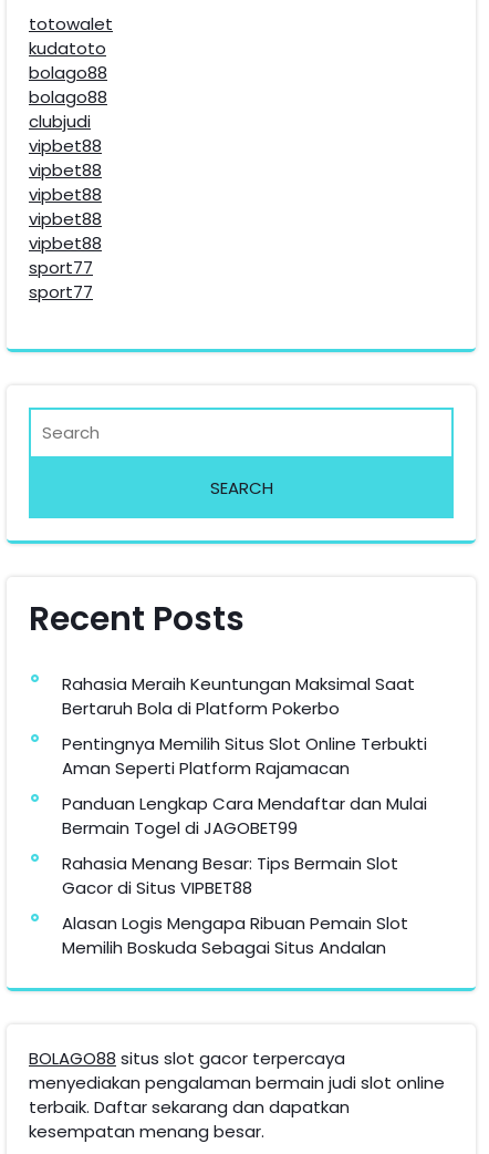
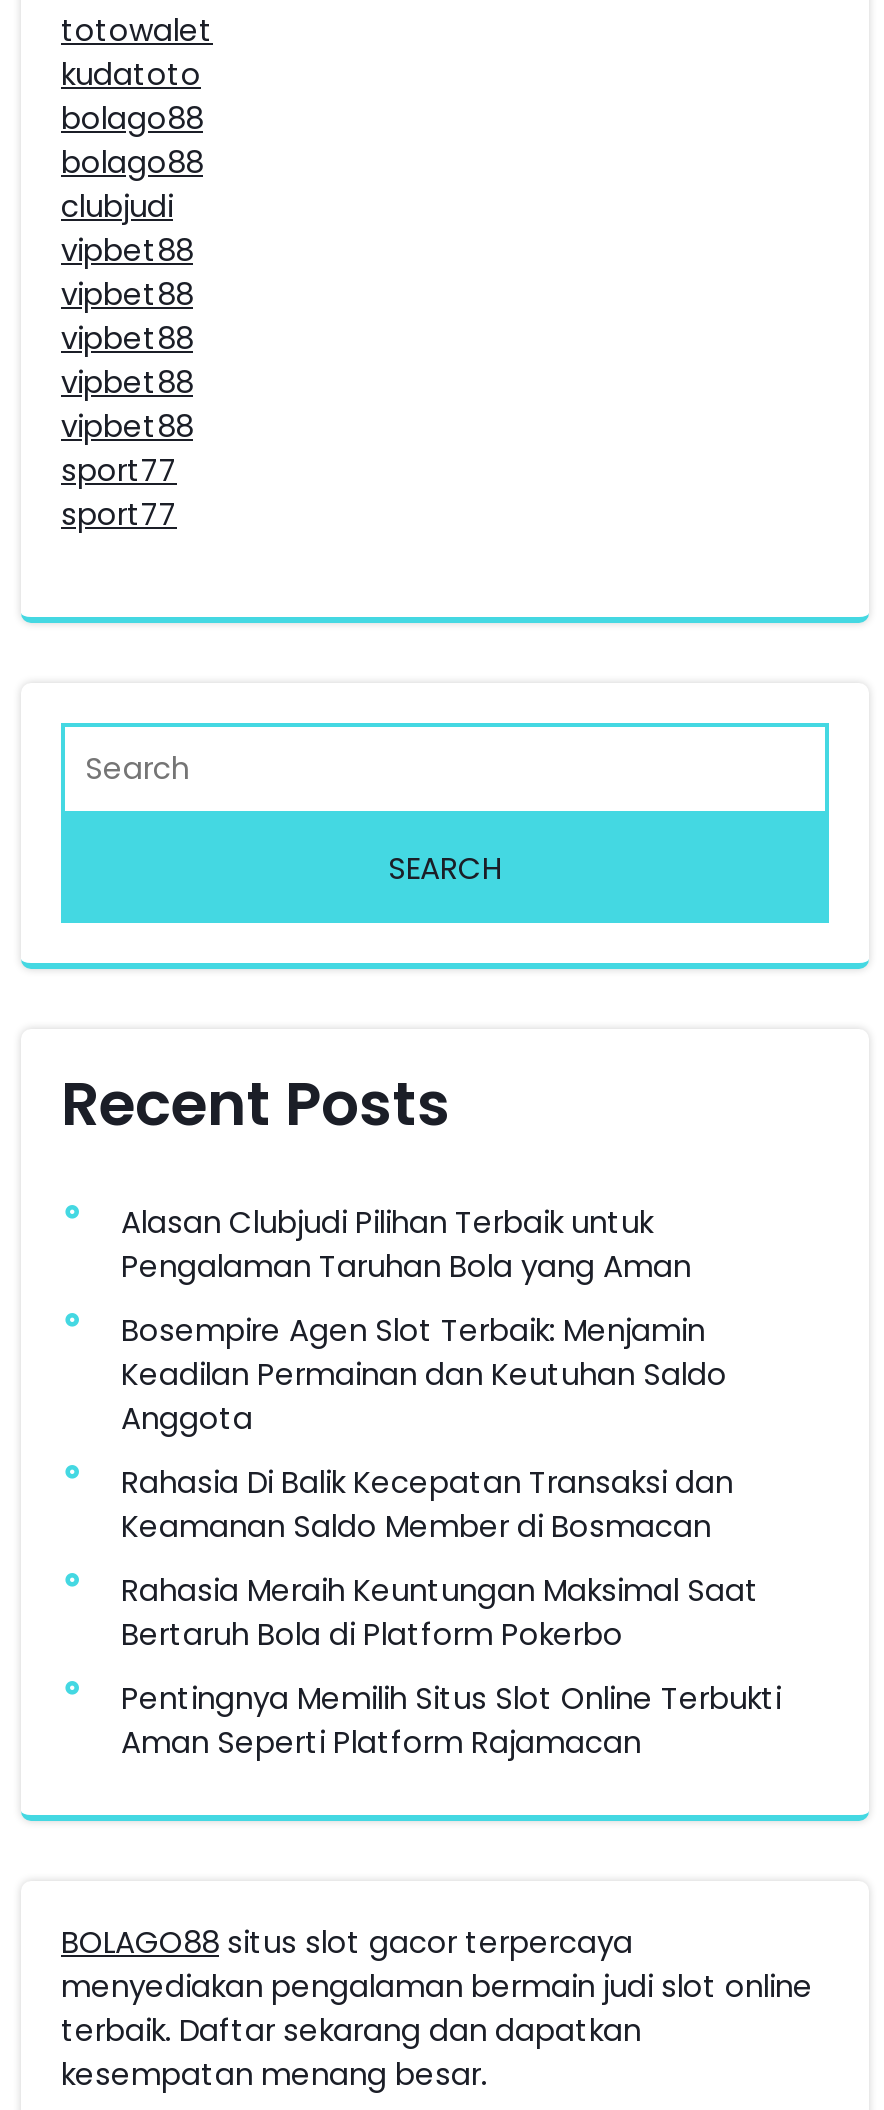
+ Alasan Clubjudi Pilihan Terbaik untuk
+ Pengalaman Taruhan Bola yang Aman
+ Bosempire Agen Slot Terbaik: Menjamin
+ Keadilan Permainan dan Keutuhan Saldo
+ Anggota
+ Rahasia Di Balik Kecepatan Transaksi dan
+ Keamanan Saldo Member di Bosmacan

moved down: Rahasia Meraih Keuntungan Maksimal Saat | Bertaruh Bola di Platform Pokerbo | Pentingnya Memilih Situs Slot Online Terbukti | Aman Seperti Platform Rajamacan

- Panduan Lengkap Cara Mendaftar dan Mulai
- Bermain Togel di JAGOBET99
- Rahasia Menang Besar: Tips Bermain Slot
- Gacor di Situs VIPBET88
- Alasan Logis Mengapa Ribuan Pemain Slot
- Memilih Boskuda Sebagai Situs Andalan
